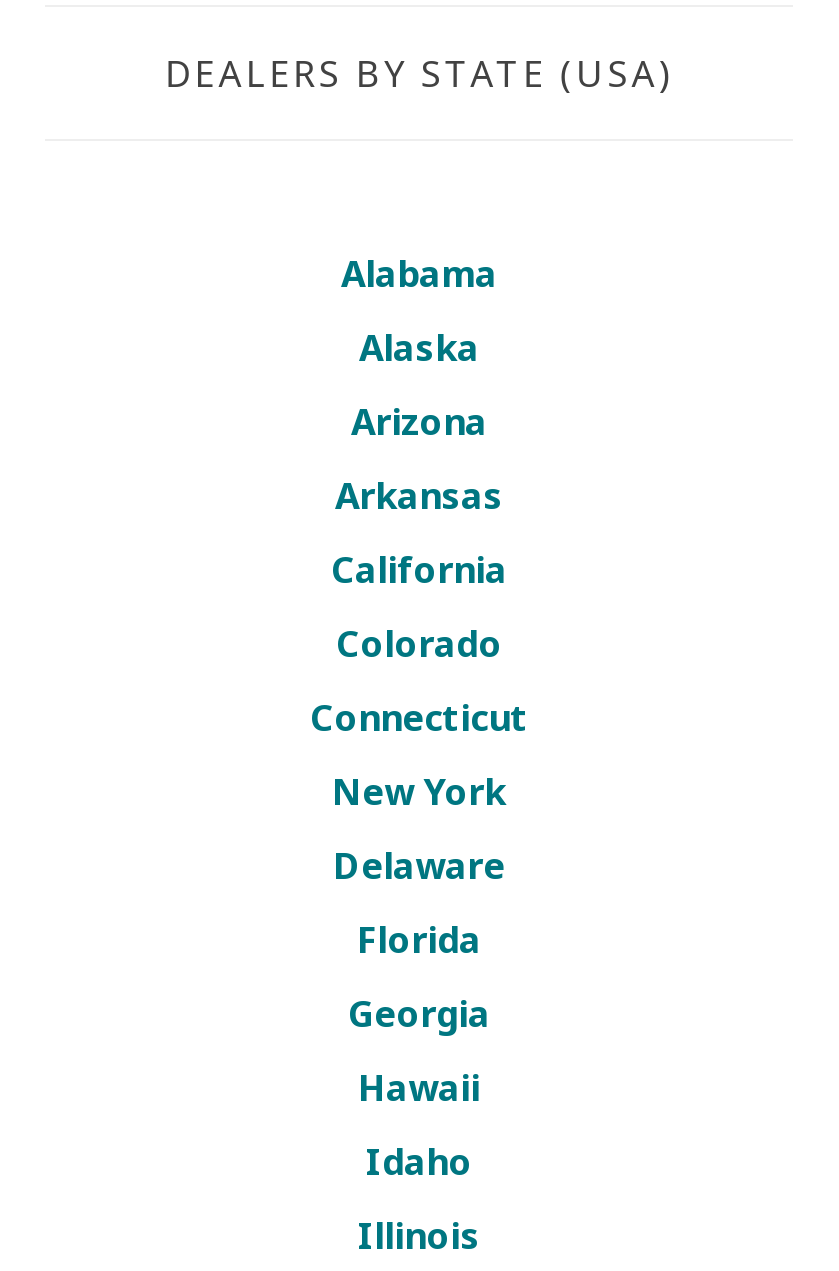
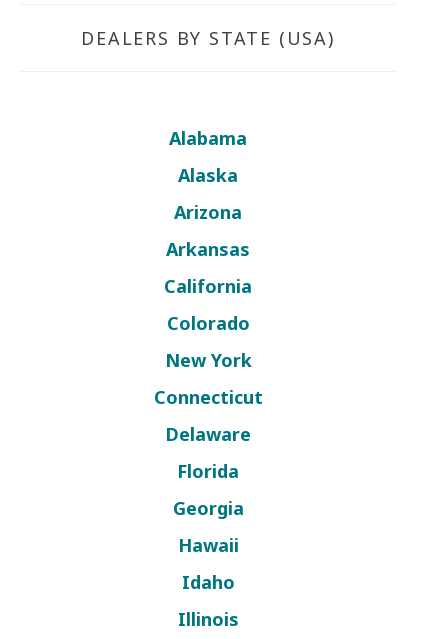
moved down: Connecticut

moved up: New York
